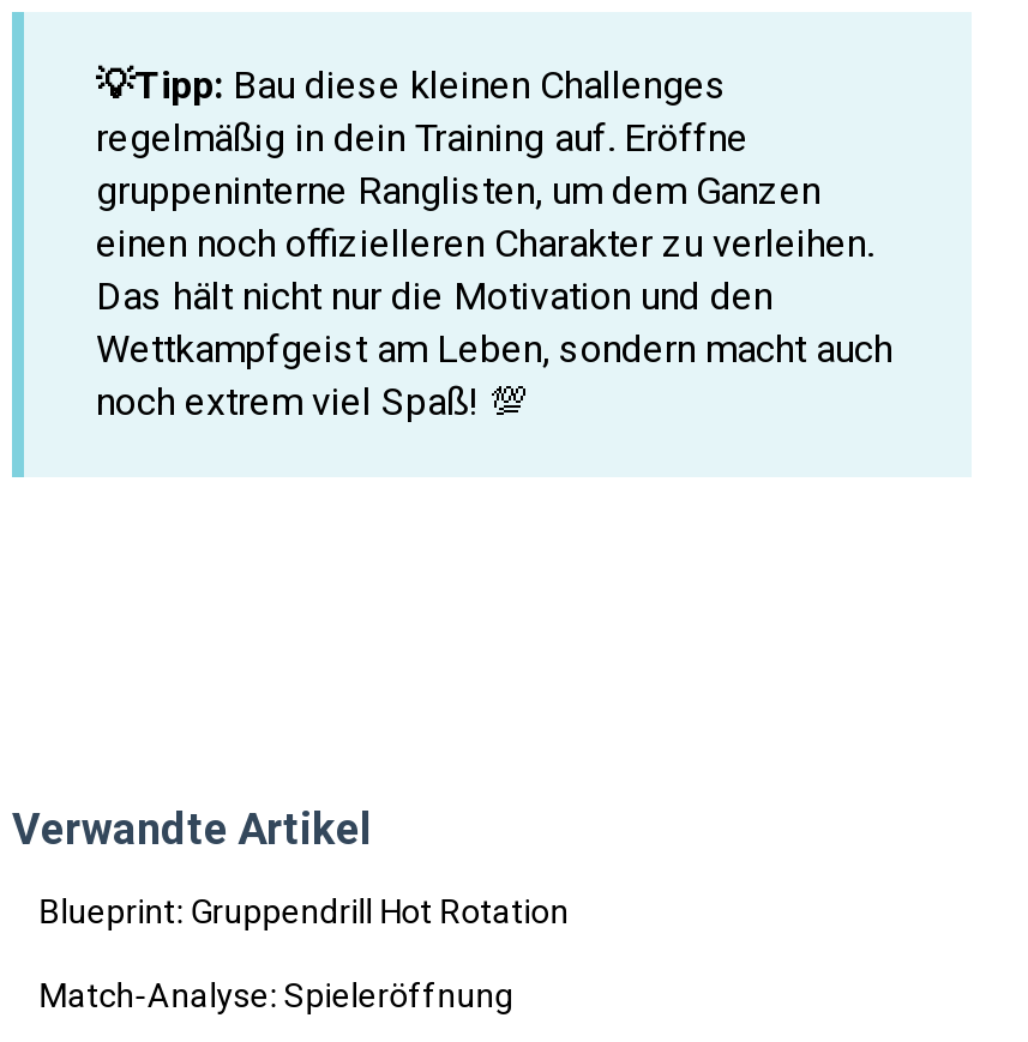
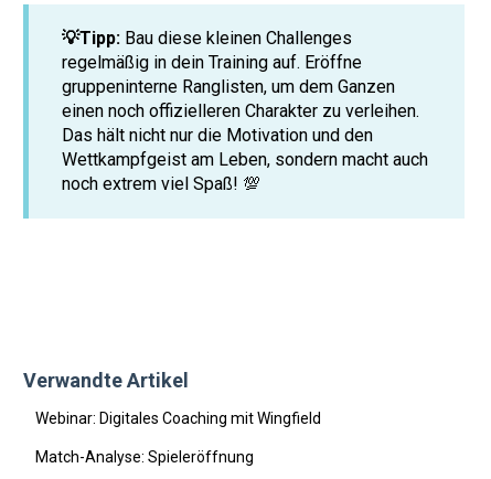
- Blueprint: Gruppendrill Hot Rotation
+ Webinar: Digitales Coaching mit Wingfield
